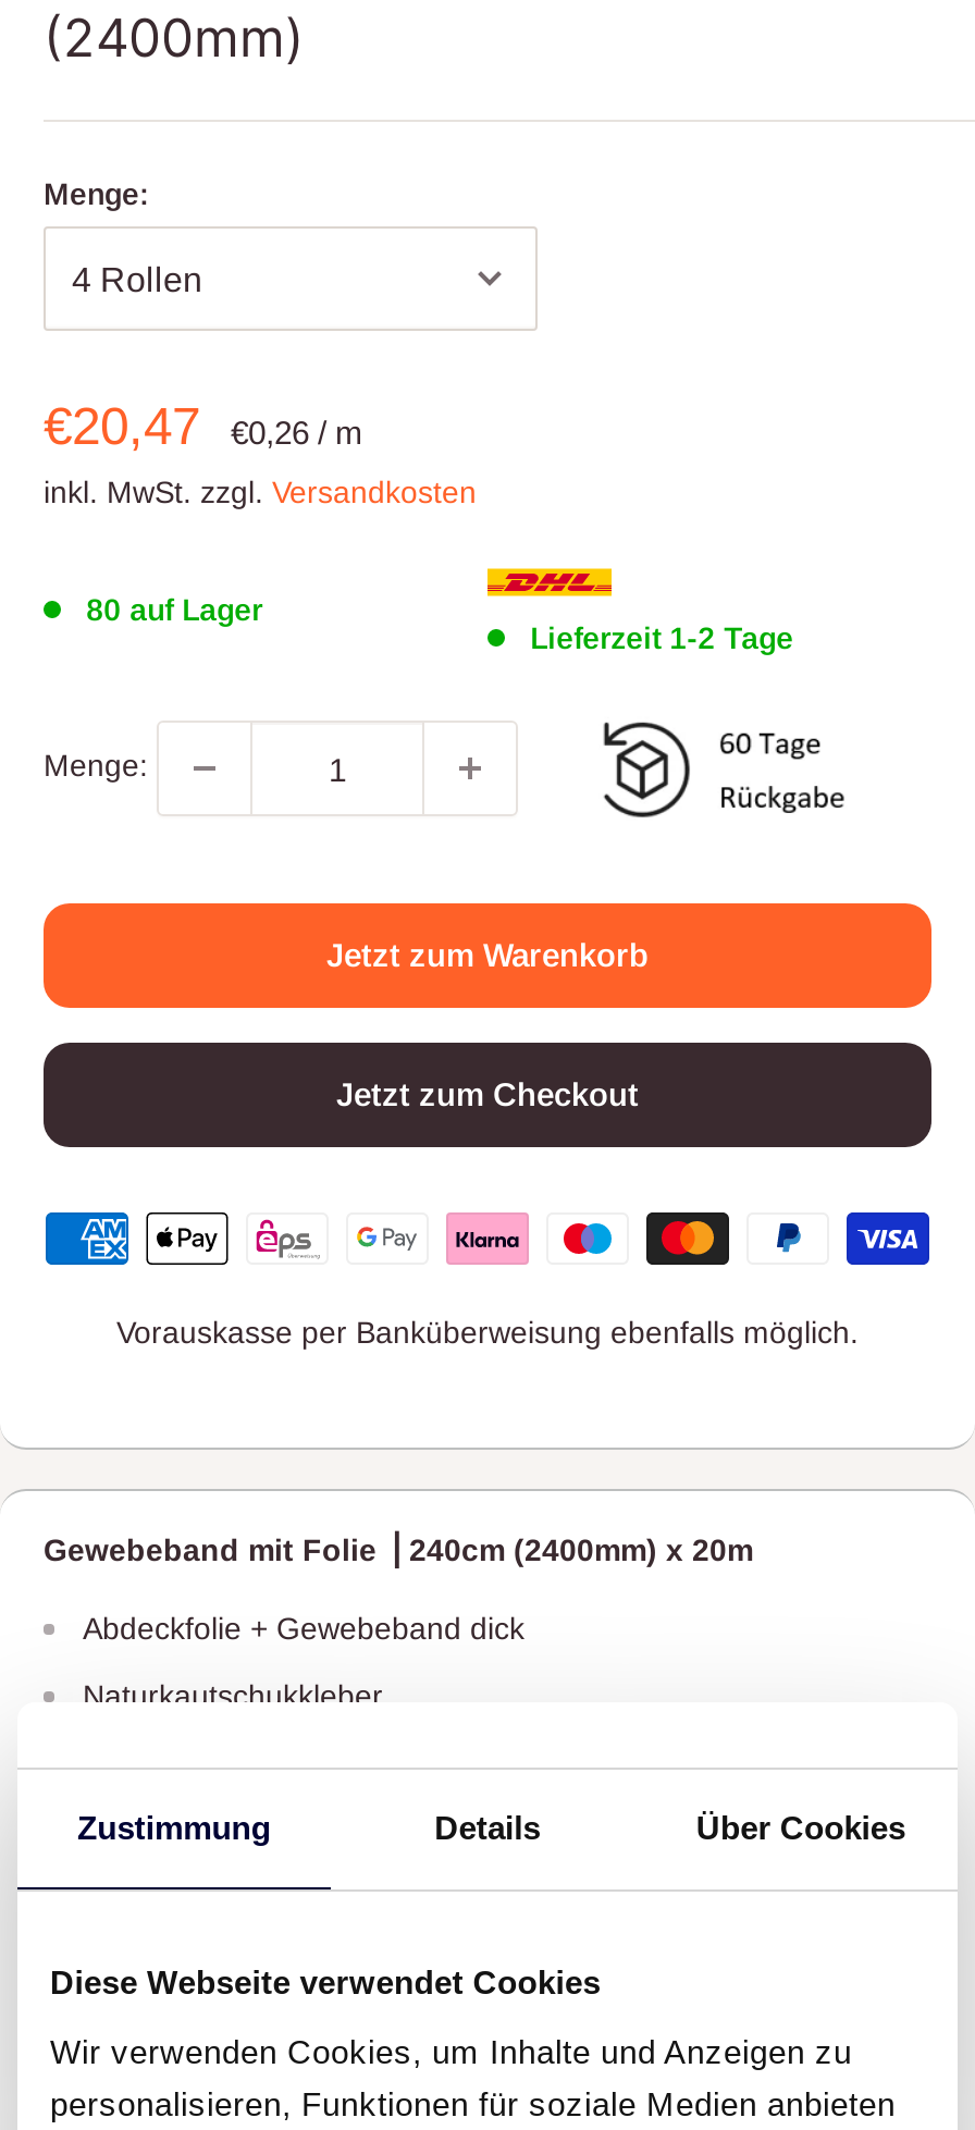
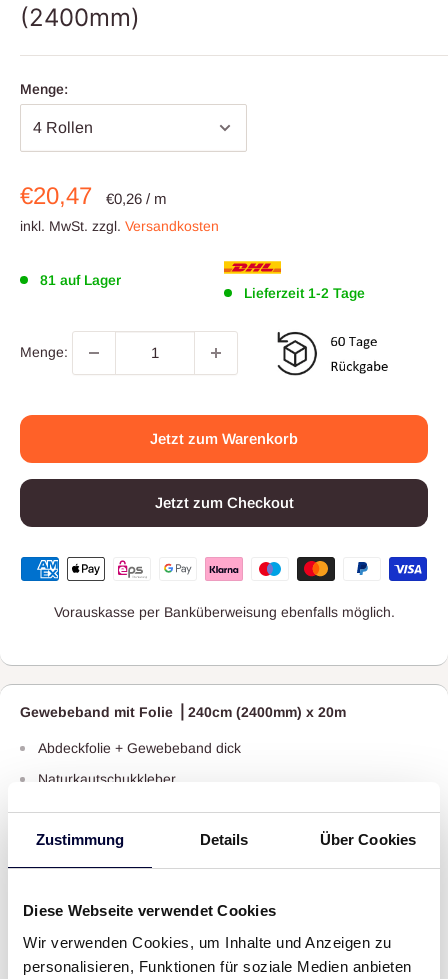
- 80 auf Lager
+ 81 auf Lager
